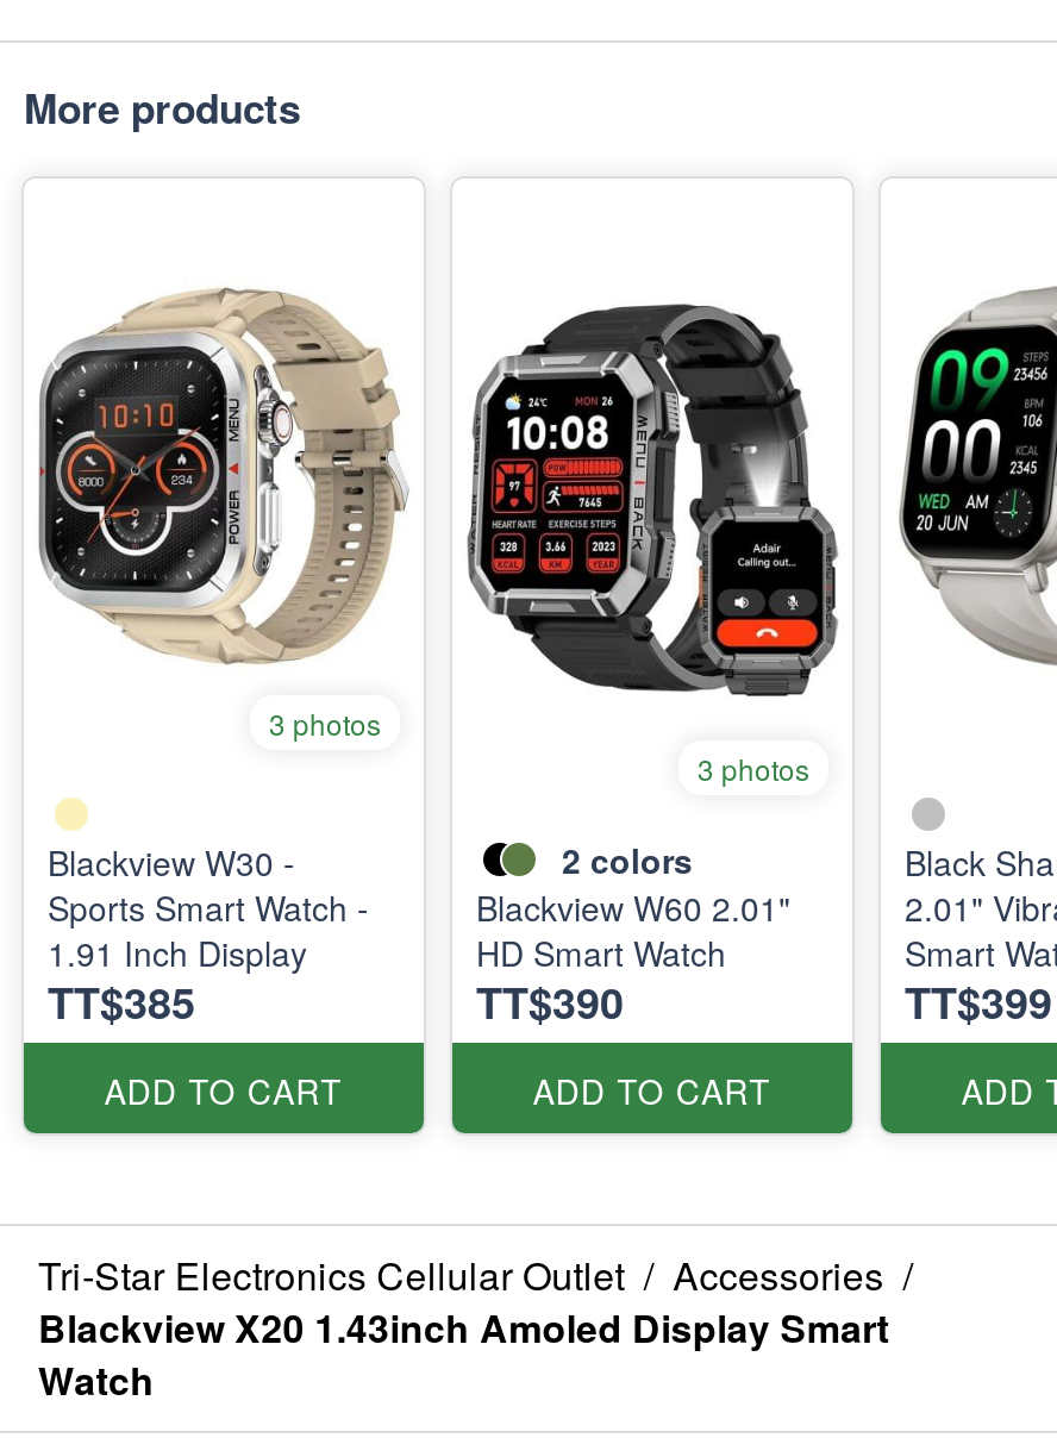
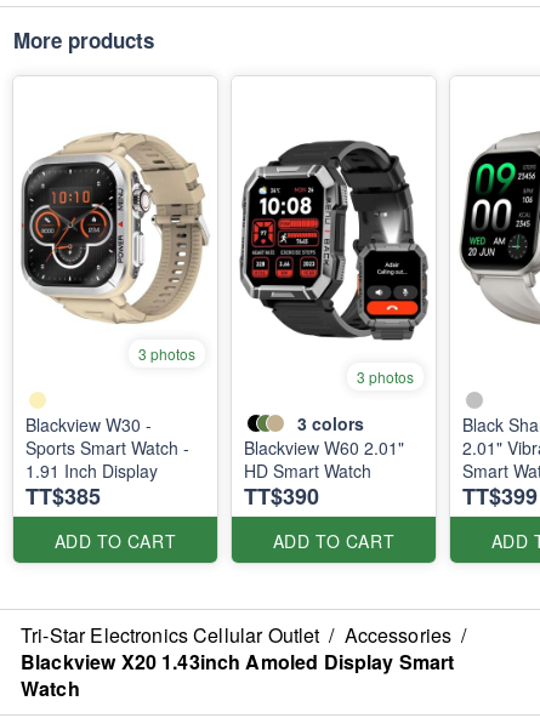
- 2 colors
+ 3 colors
